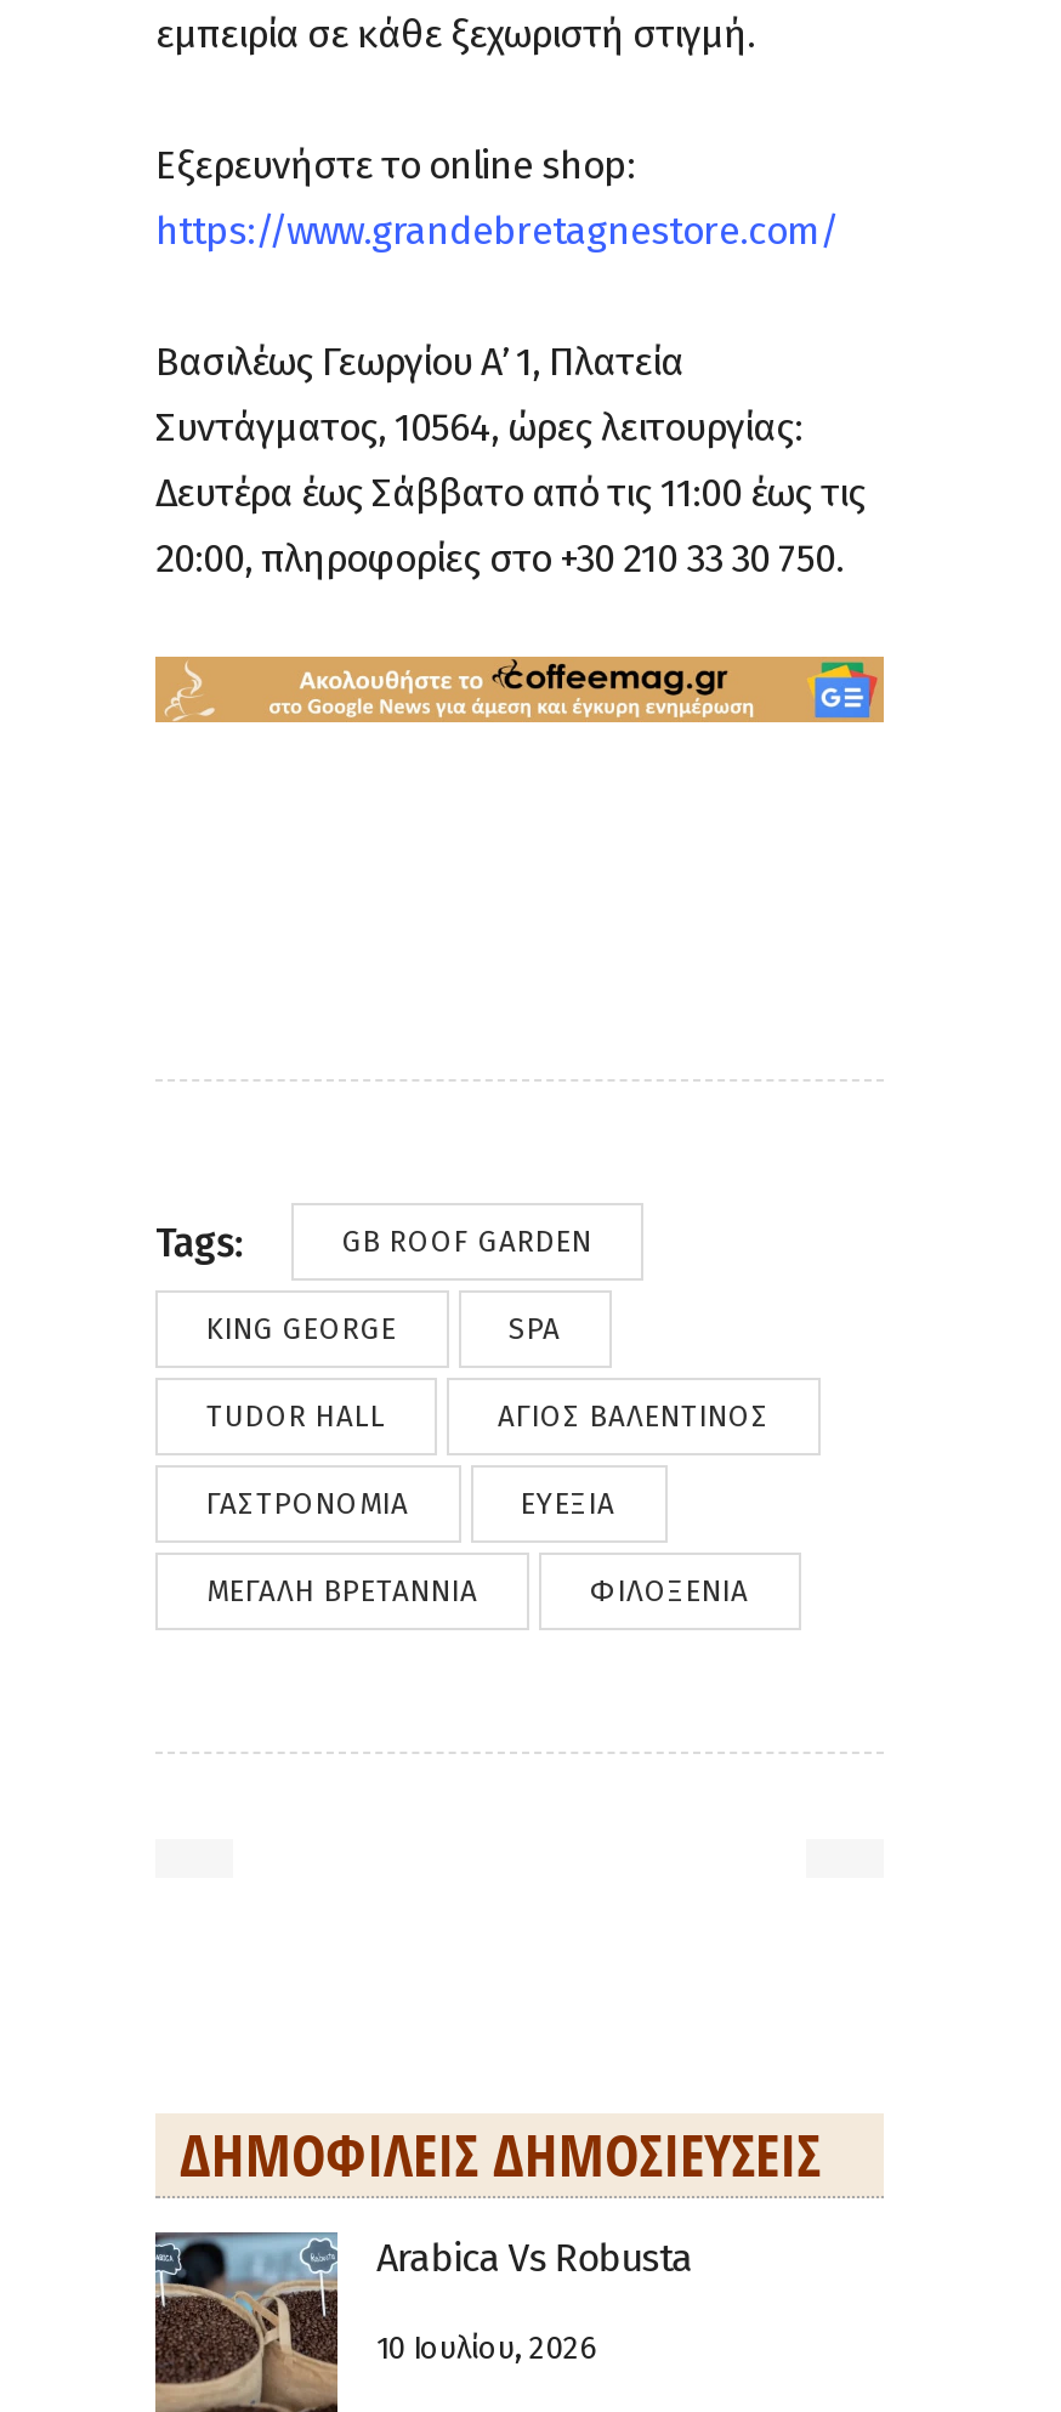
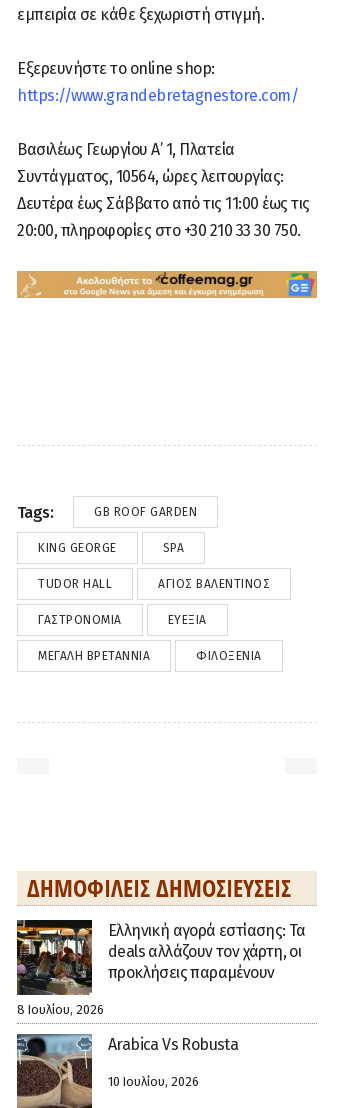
+ [image]
+ Ελληνική αγορά εστίασης: Τα
+ deals αλλάζουν τον χάρτη, οι
+ προκλήσεις παραμένουν
+ 8 Ιουλίου, 2026
